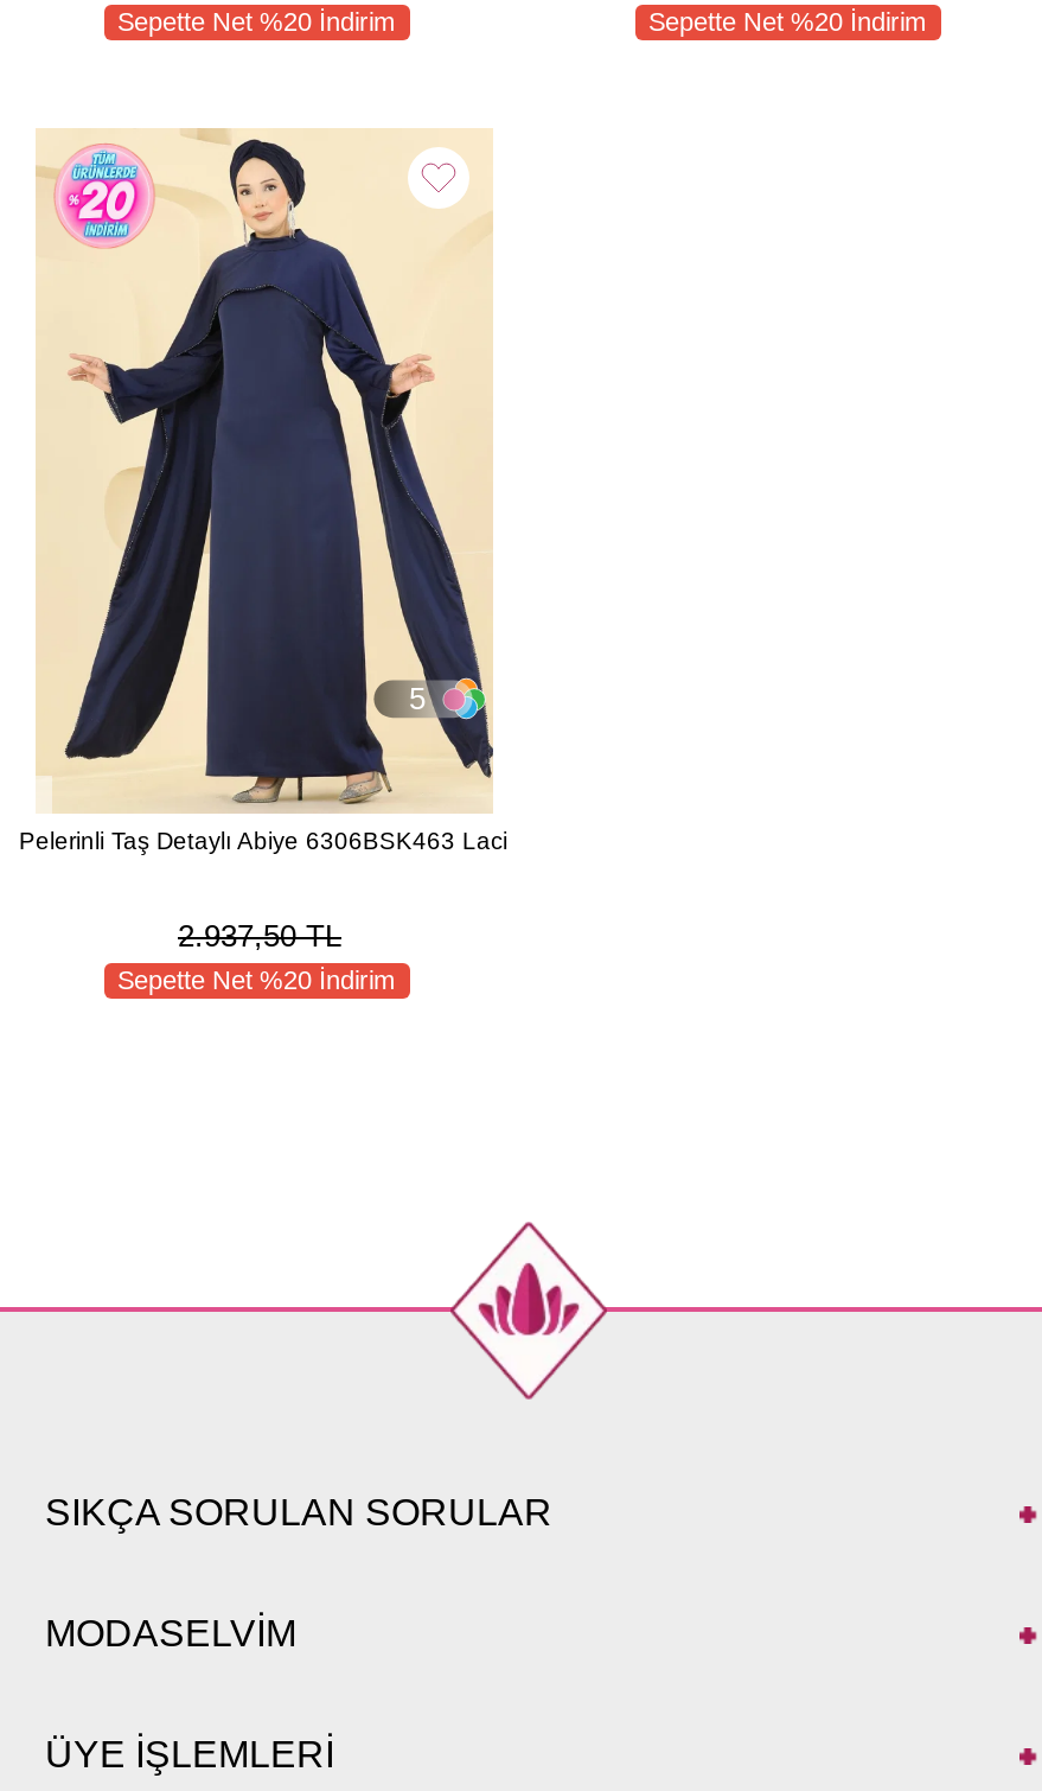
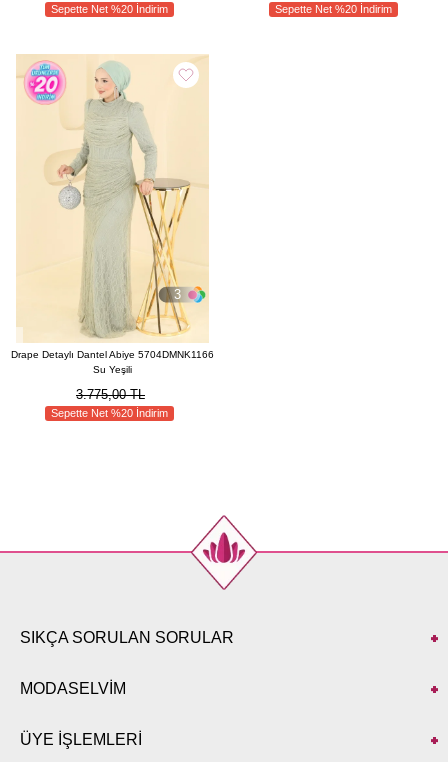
- [image]
- 5
+ [image]
+ 3

- Pelerinli Taş Detaylı Abiye 6306BSK463 Laci
+ Drape Detaylı Dantel Abiye 5704DMNK1166
+ Su Yeşili

- 2.937,50 TL
+ 3.775,00 TL
